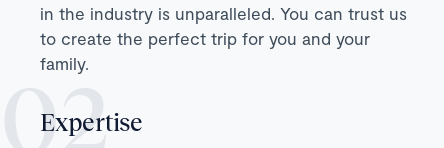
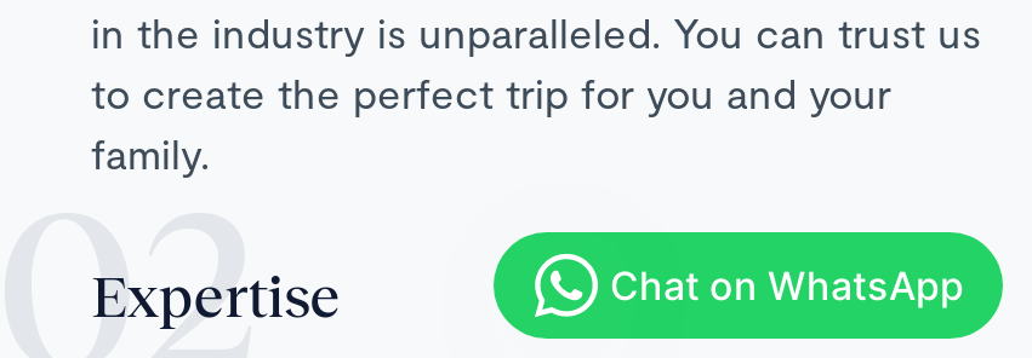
+ [image]
